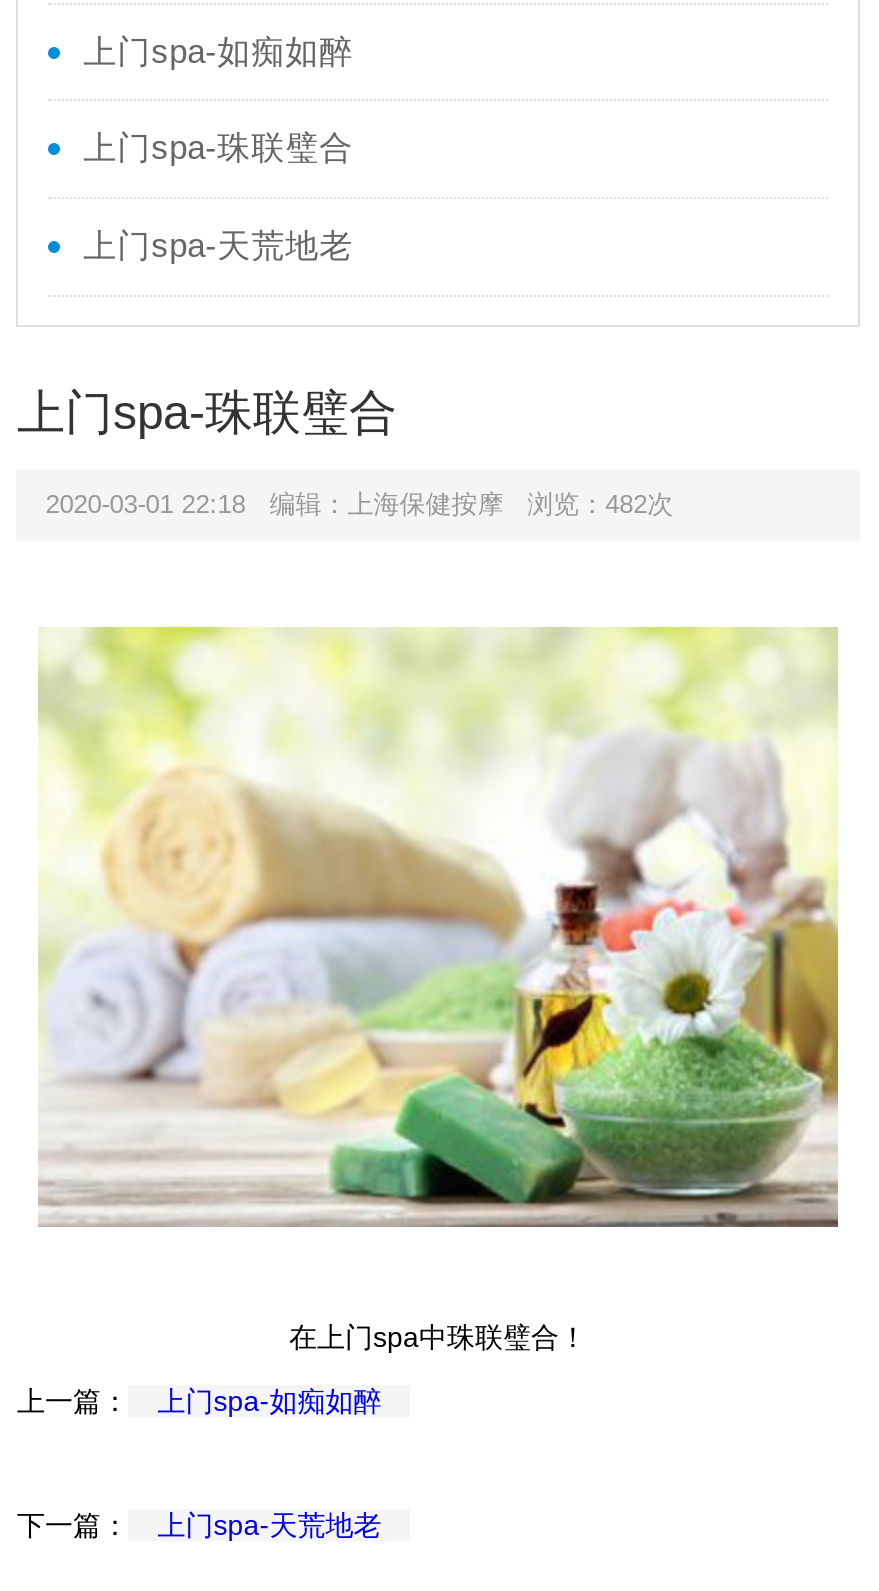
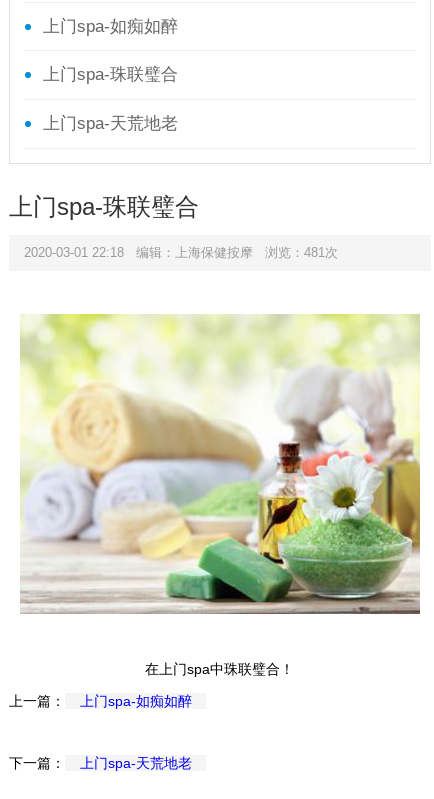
- 2020-03-01 22:18 编辑：上海保健按摩 浏览：482次
+ 2020-03-01 22:18 编辑：上海保健按摩 浏览：481次
